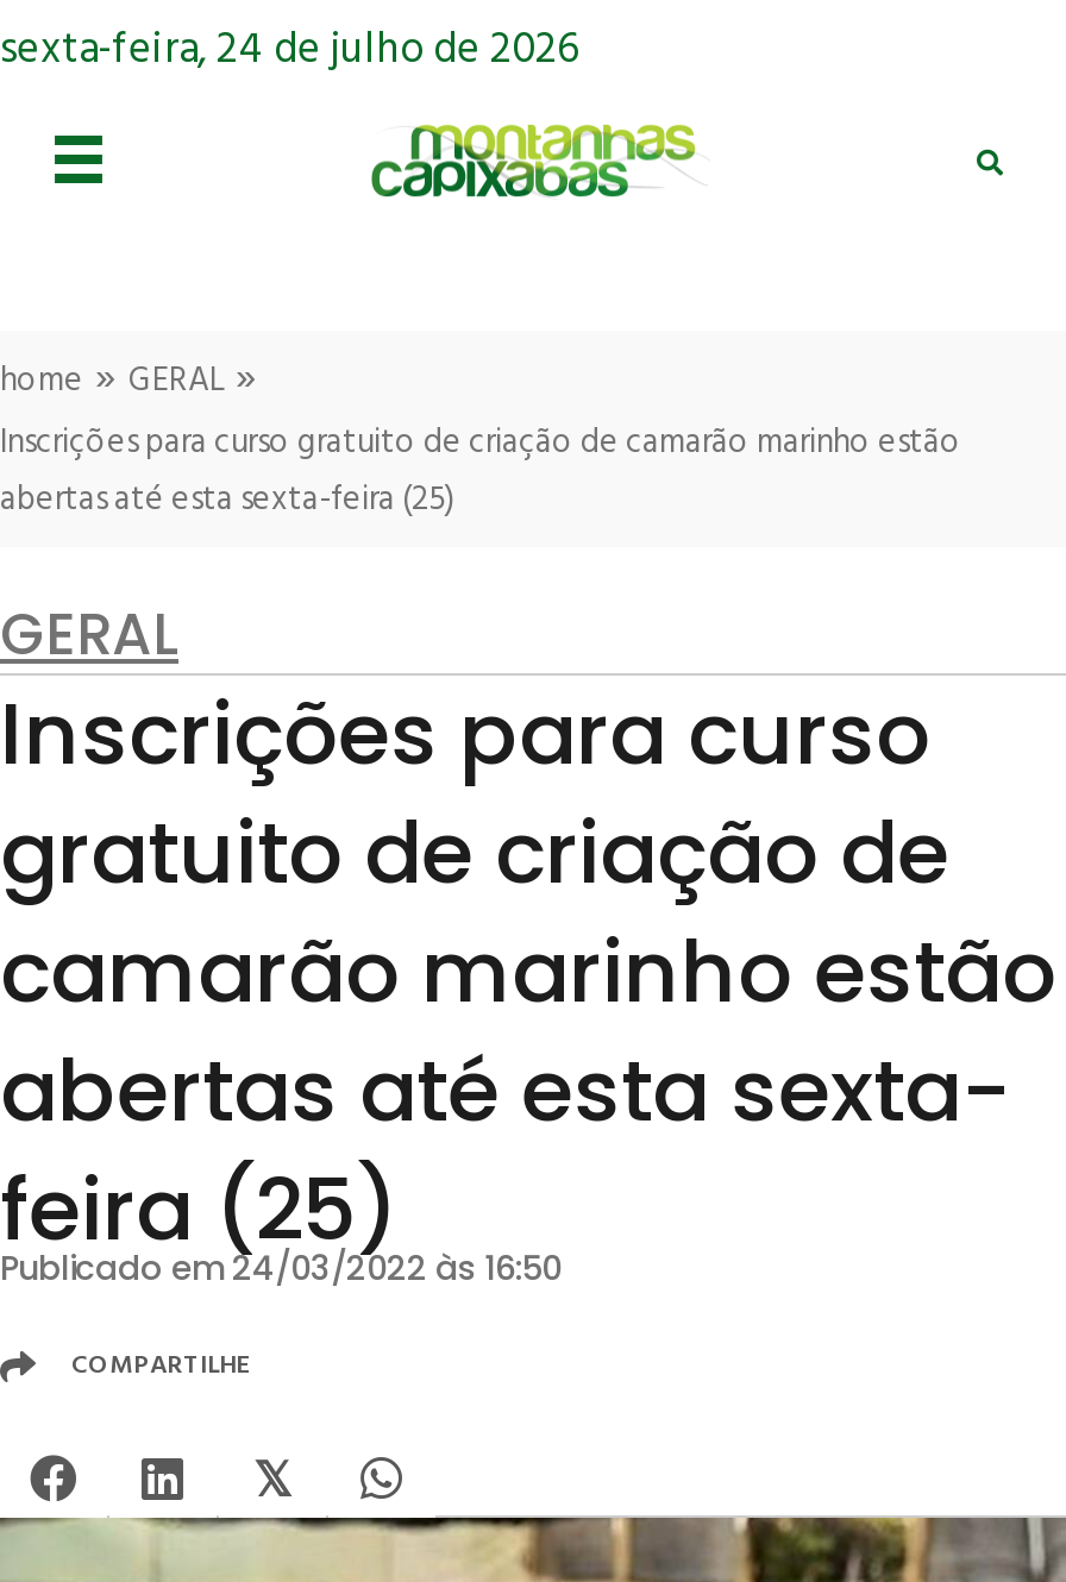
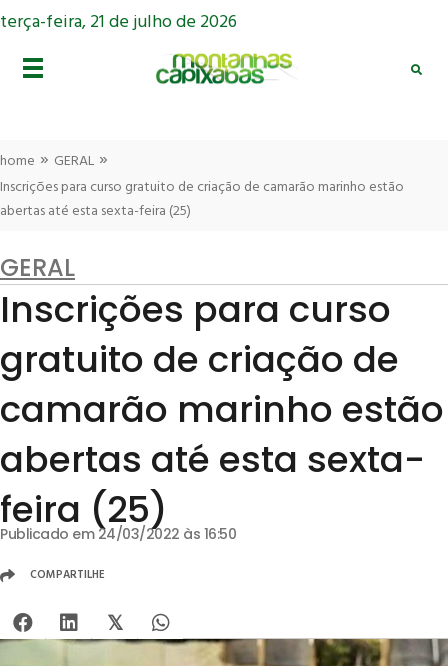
- sexta-feira, 24 de julho de 2026
+ terça-feira, 21 de julho de 2026
